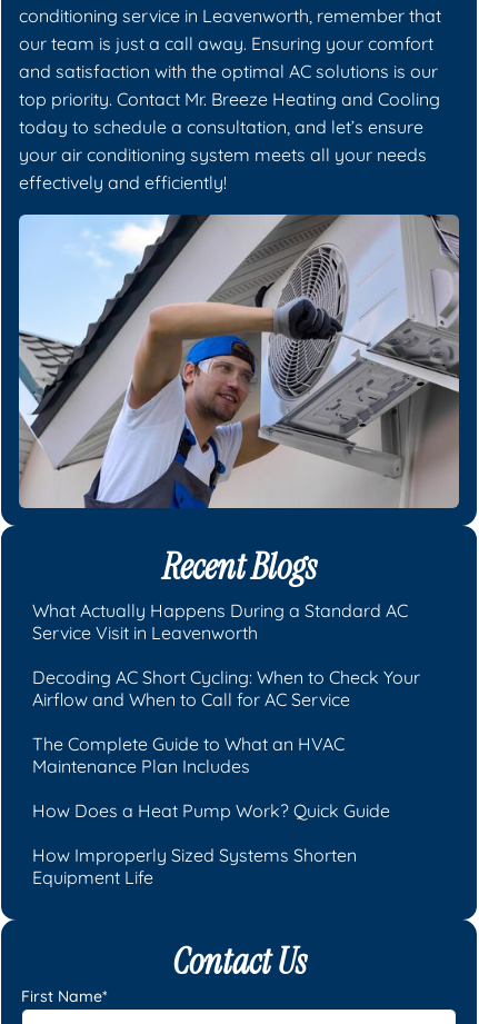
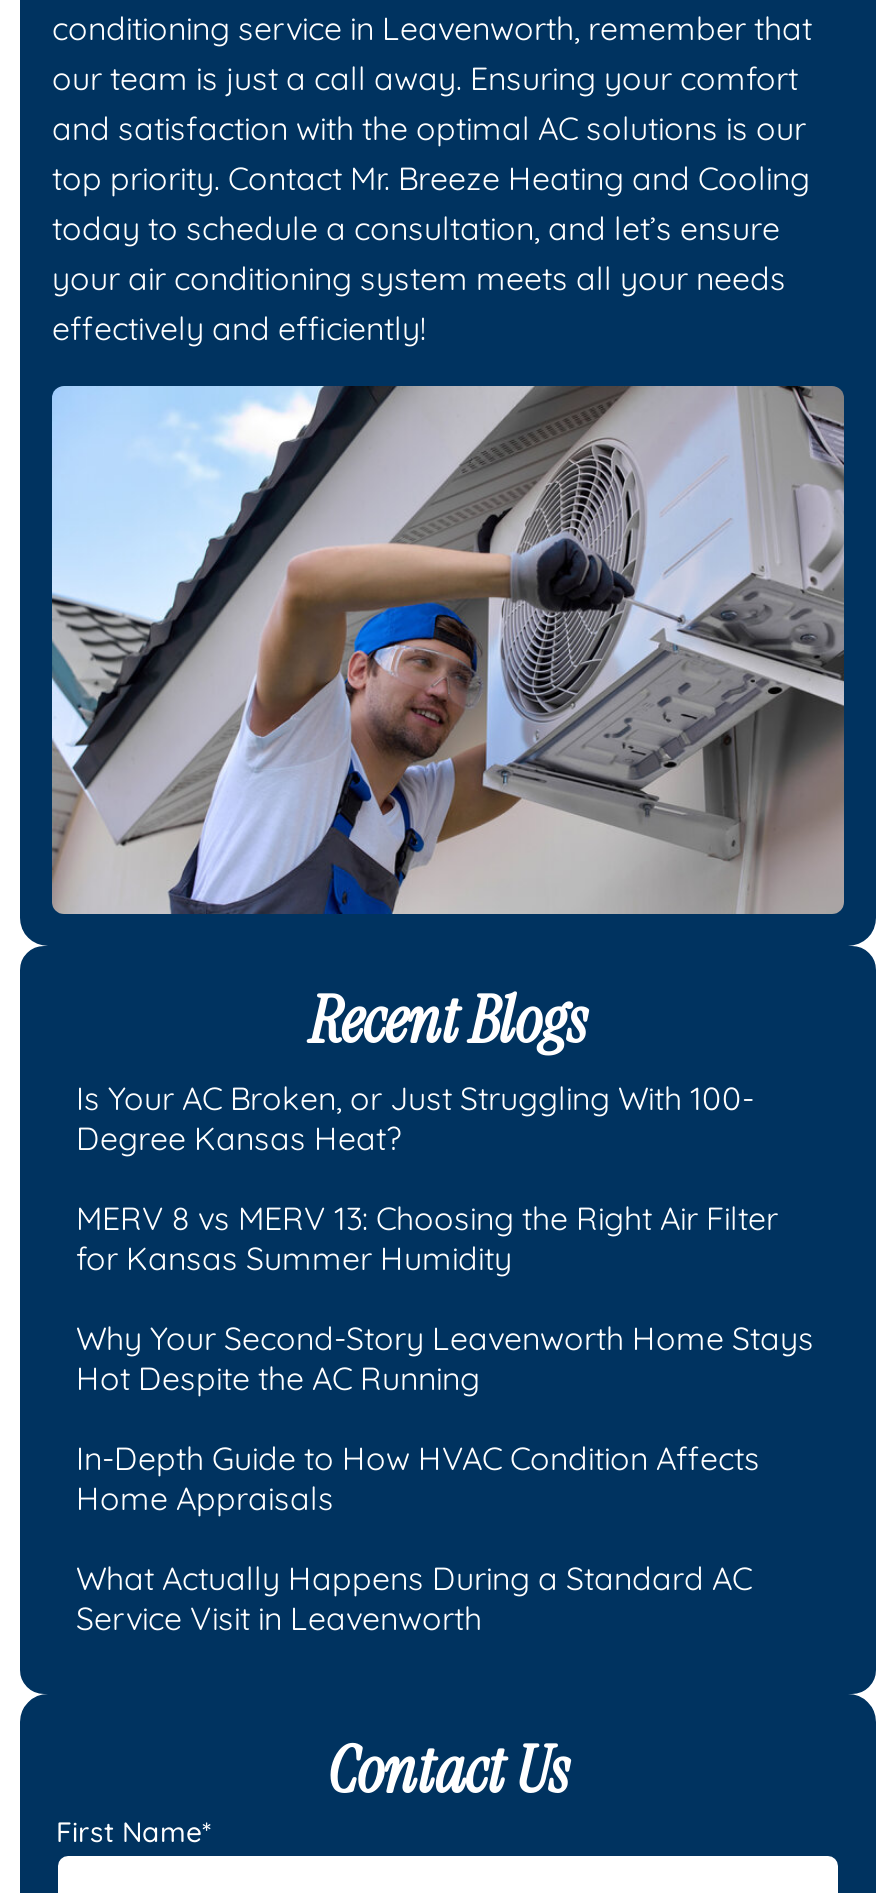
+ Is Your AC Broken, or Just Struggling With 100-
+ Degree Kansas Heat?
+ MERV 8 vs MERV 13: Choosing the Right Air Filter
+ for Kansas Summer Humidity
+ Why Your Second-Story Leavenworth Home Stays
+ Hot Despite the AC Running
+ In-Depth Guide to How HVAC Condition Affects
+ Home Appraisals

moved down: What Actually Happens During a Standard AC | Service Visit in Leavenworth

- Decoding AC Short Cycling: When to Check Your
- Airflow and When to Call for AC Service
- The Complete Guide to What an HVAC
- Maintenance Plan Includes
- How Does a Heat Pump Work? Quick Guide
- How Improperly Sized Systems Shorten
- Equipment Life
